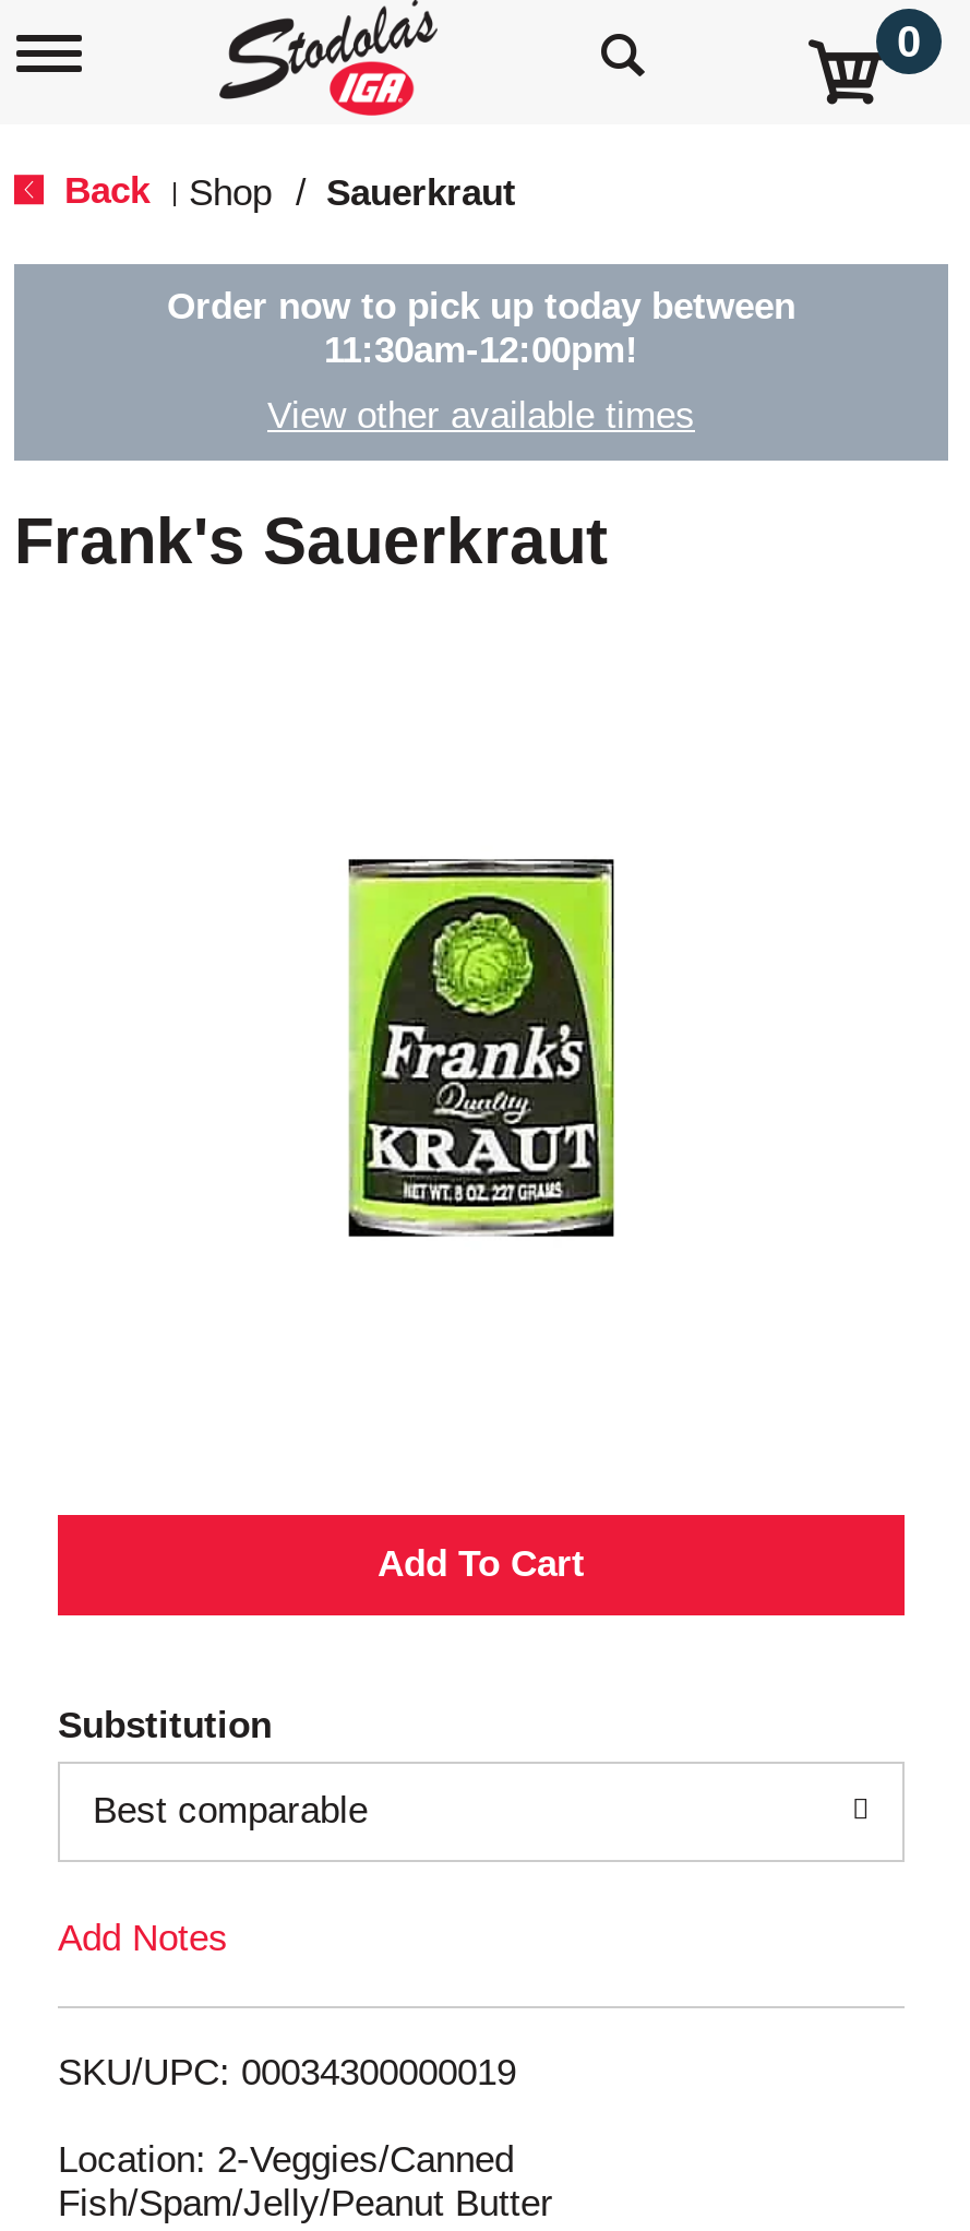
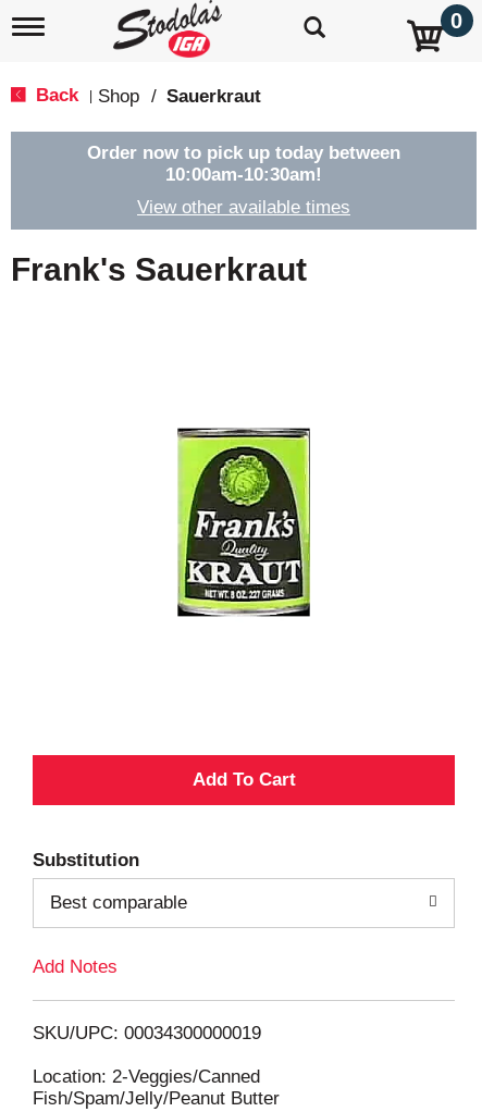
- 11:30am-12:00pm!
+ 10:00am-10:30am!
